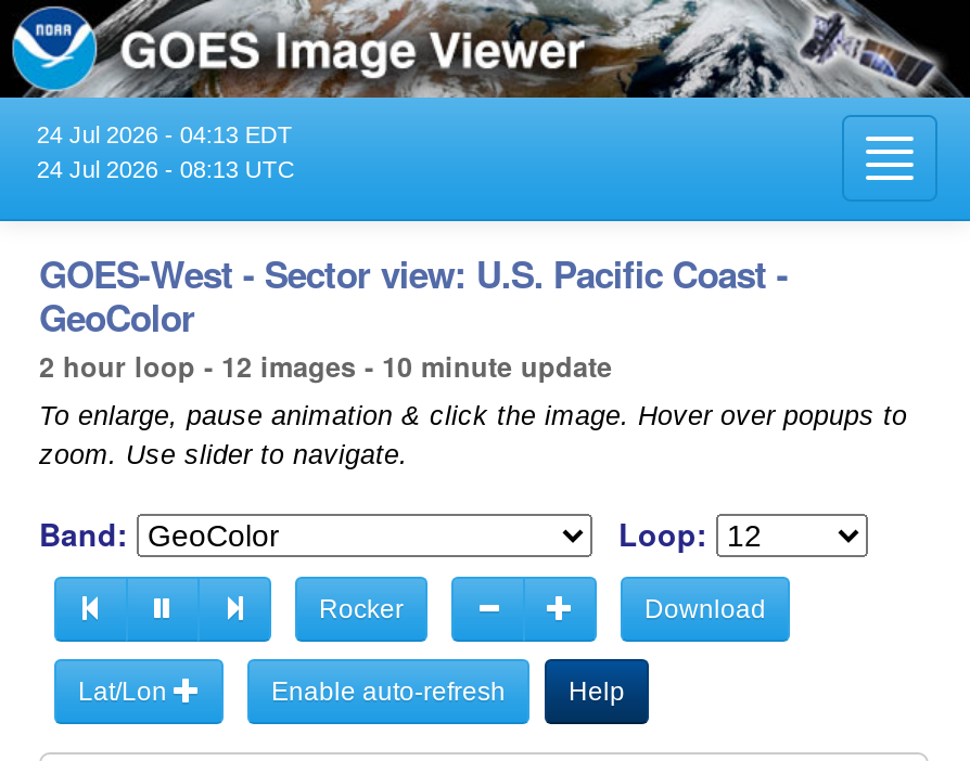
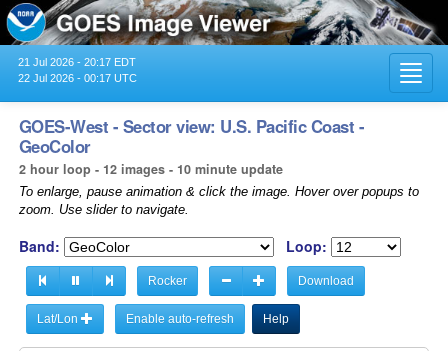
- 24 Jul 2026 - 04:13 EDT
+ 21 Jul 2026 - 20:17 EDT

- 24 Jul 2026 - 08:13 UTC
+ 22 Jul 2026 - 00:17 UTC
